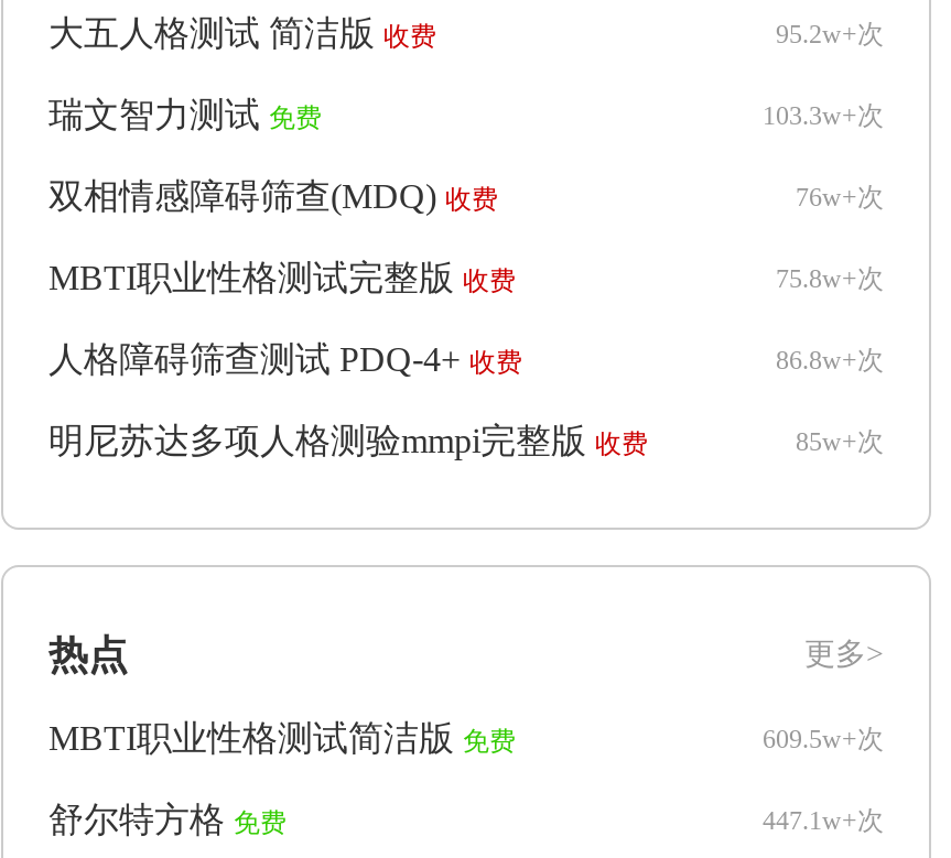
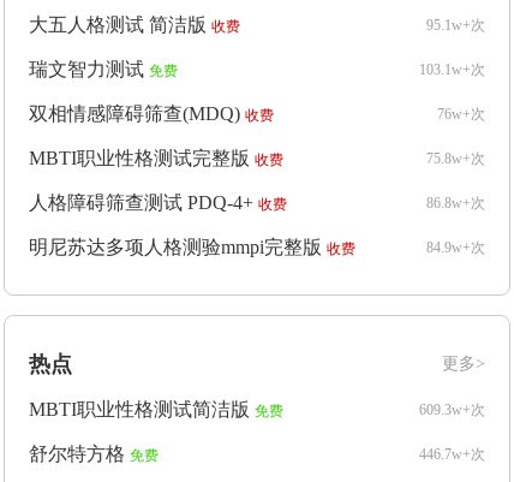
- 95.2w+次
+ 95.1w+次

- 103.3w+次
+ 103.1w+次

- 85w+次
+ 84.9w+次

- 609.5w+次
+ 609.3w+次

- 447.1w+次
+ 446.7w+次
